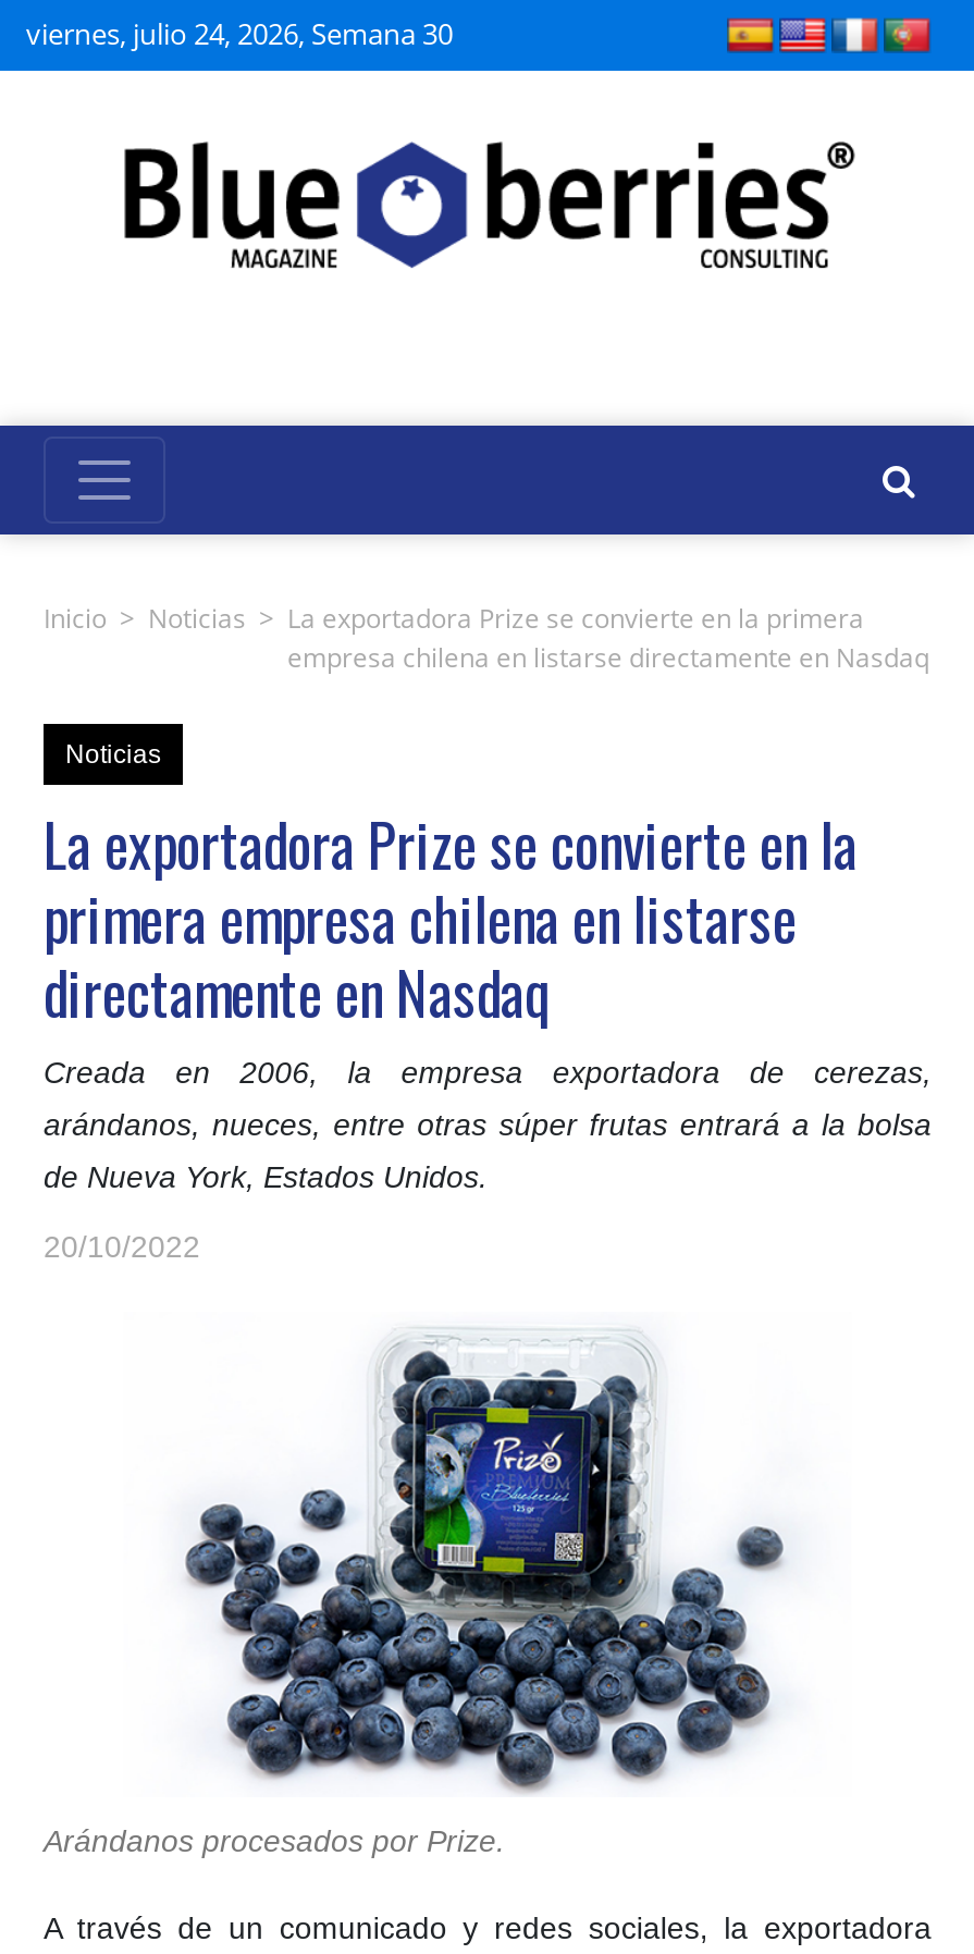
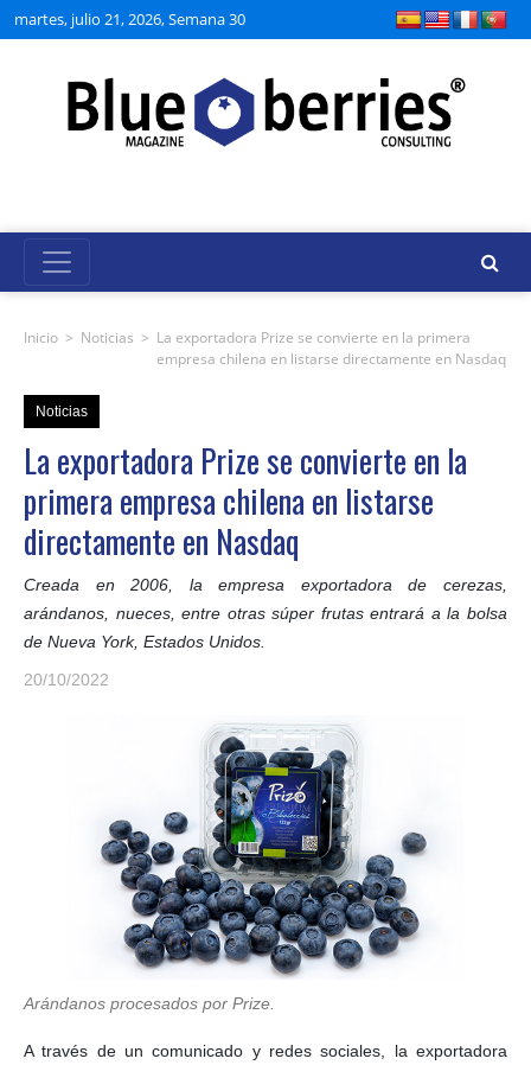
- viernes, julio 24, 2026, Semana 30
+ martes, julio 21, 2026, Semana 30
